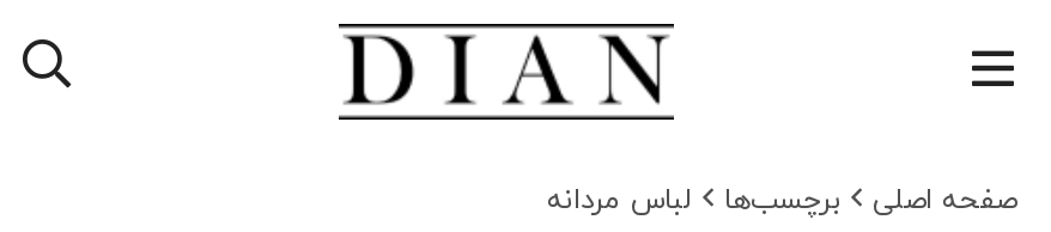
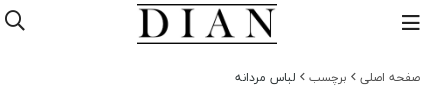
- برچسب‌ها
+ برچسب
